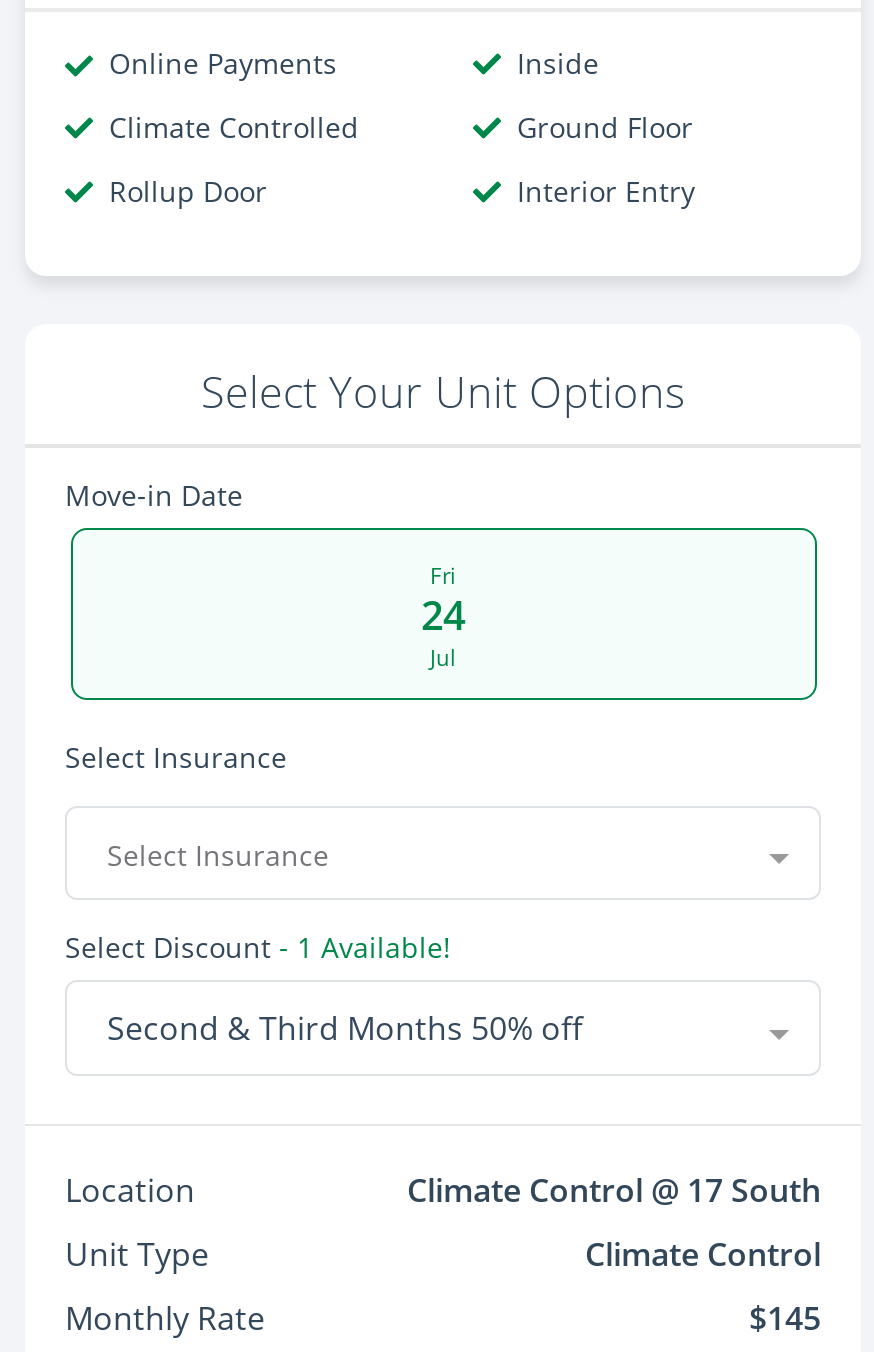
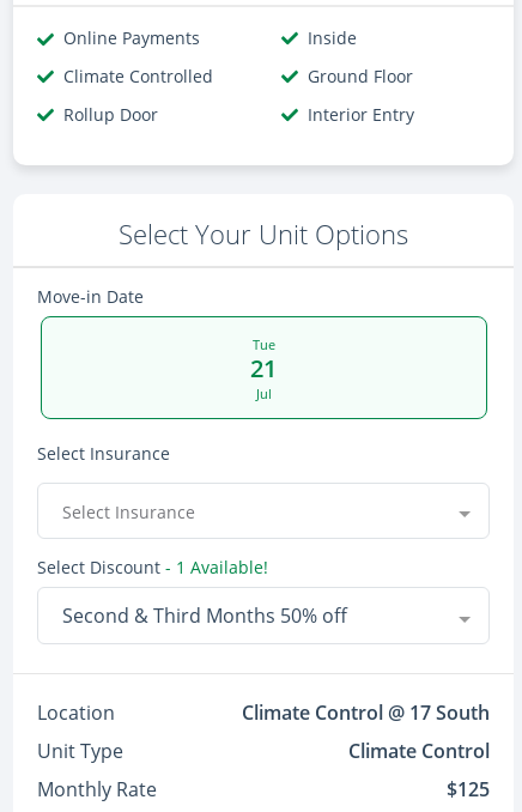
- Fri
- 24
+ Tue
+ 21

- $145
+ $125
